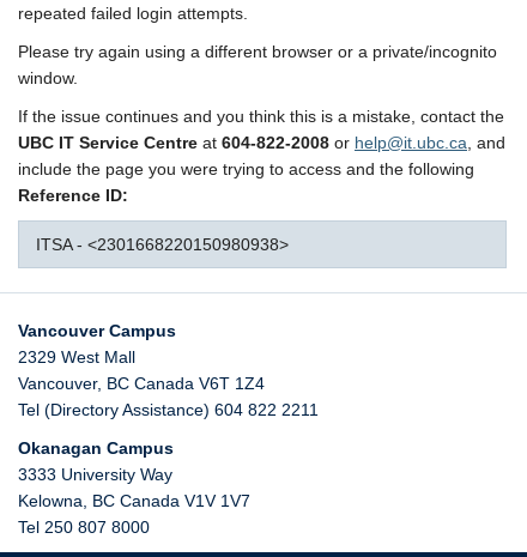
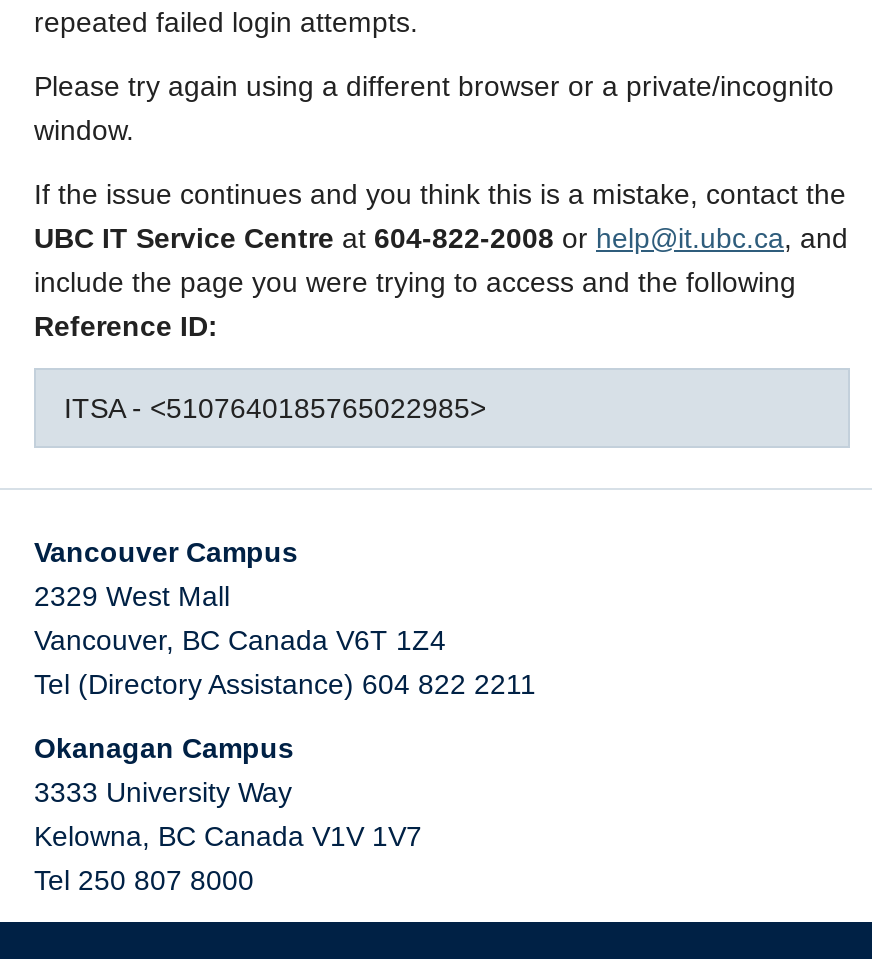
- ITSA - <2301668220150980938>
+ ITSA - <5107640185765022985>
